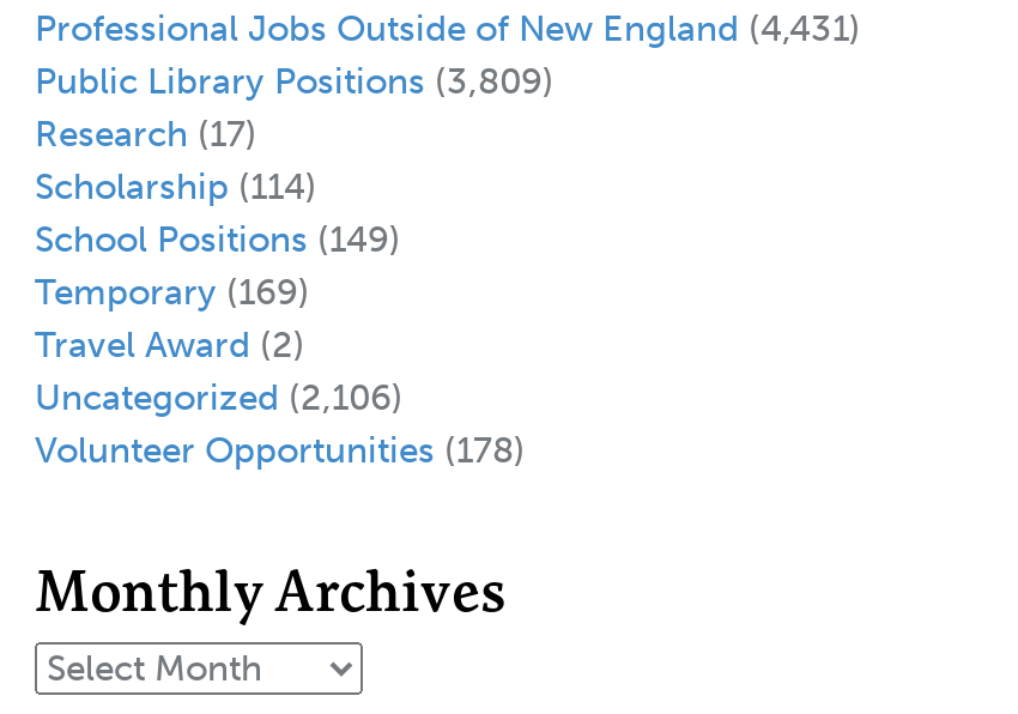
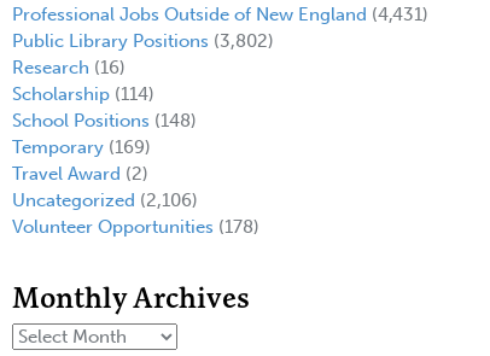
- Public Library Positions (3,809)
+ Public Library Positions (3,802)

- Research (17)
+ Research (16)

- School Positions (149)
+ School Positions (148)
